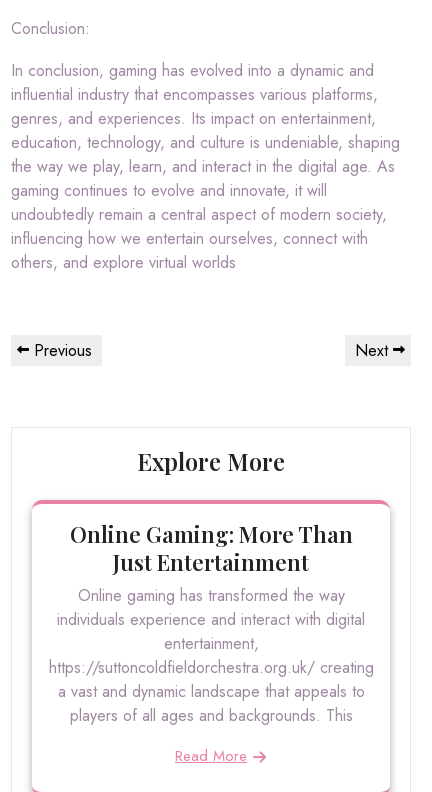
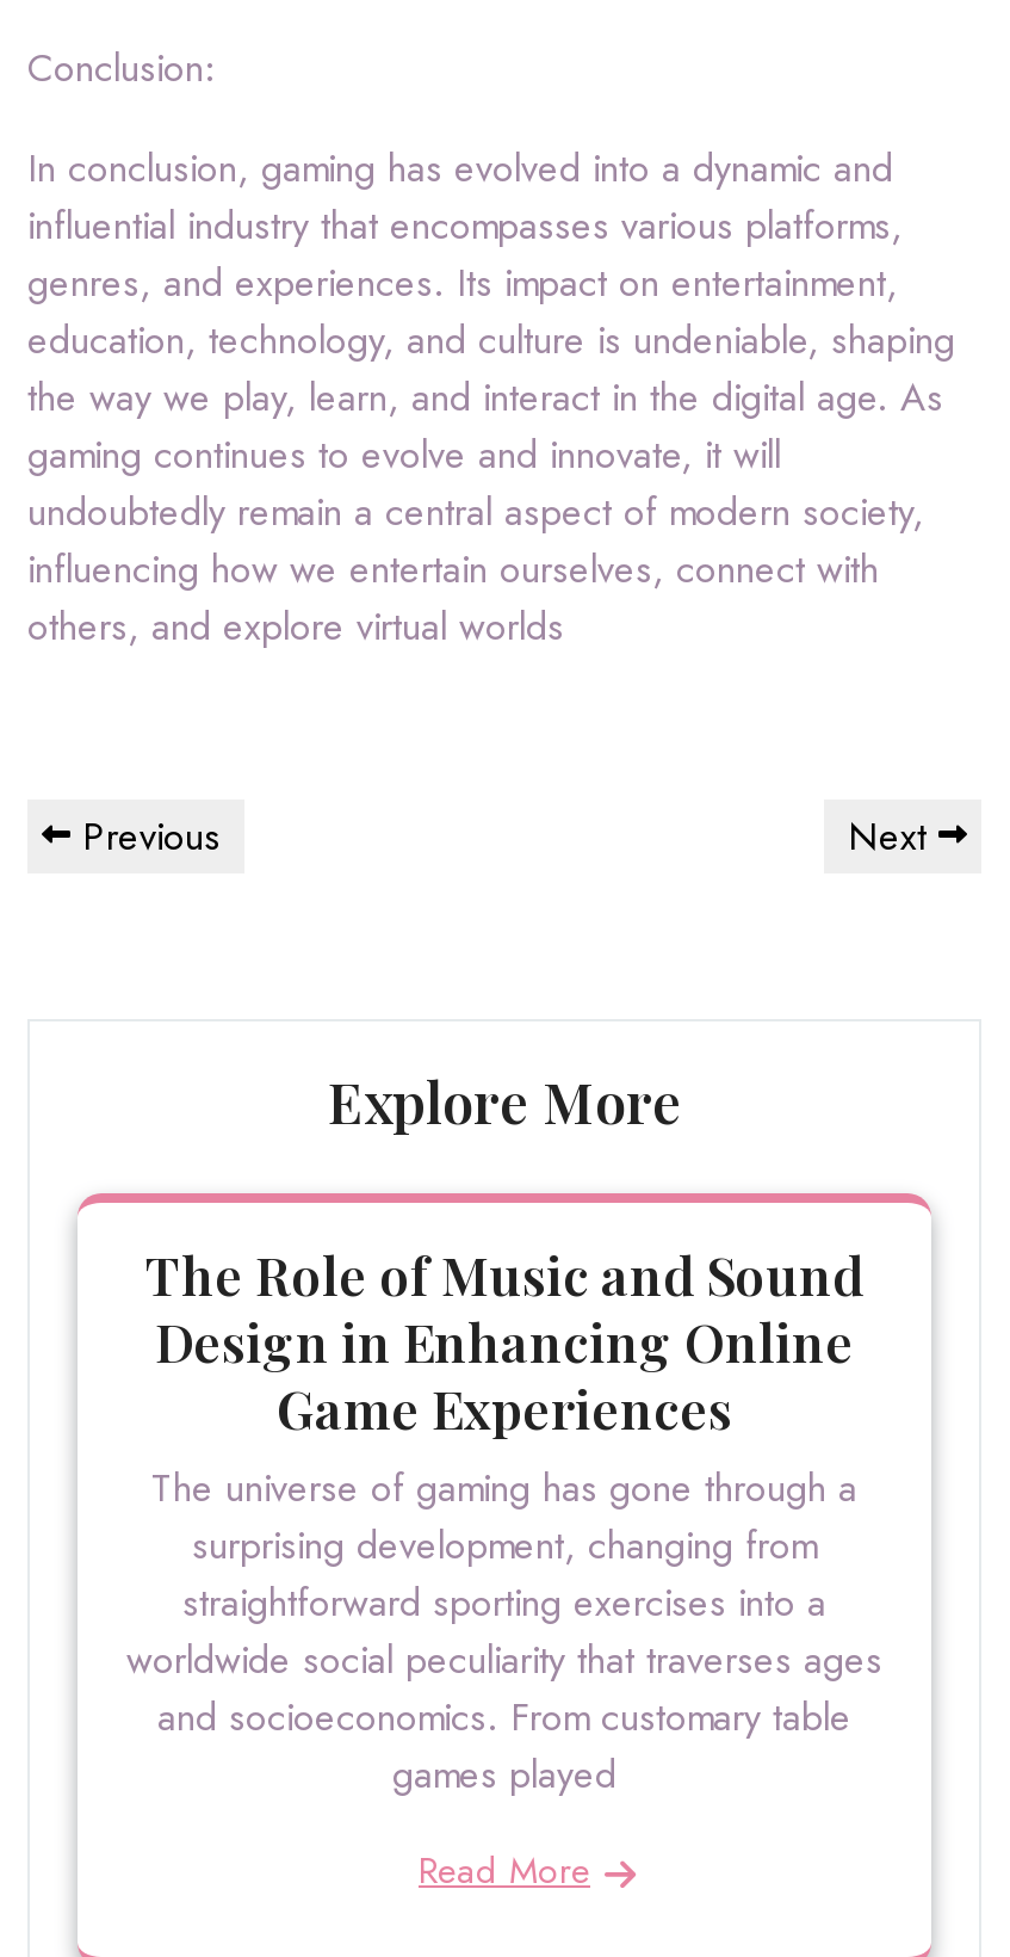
- Online Gaming: More Than
- Just Entertainment
- Online gaming has transformed the way
- individuals experience and interact with digital
- entertainment,
- https://suttoncoldfieldorchestra.org.uk/ creating
- a vast and dynamic landscape that appeals to
- players of all ages and backgrounds. This
+ The Role of Music and Sound
+ Design in Enhancing Online
+ Game Experiences
+ The universe of gaming has gone through a
+ surprising development, changing from
+ straightforward sporting exercises into a
+ worldwide social peculiarity that traverses ages
+ and socioeconomics. From customary table
+ games played
